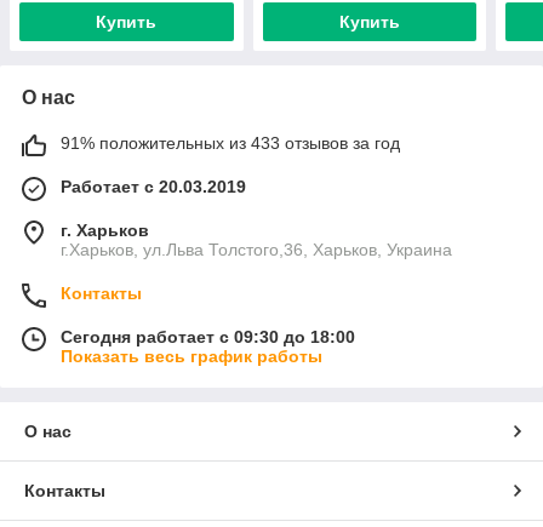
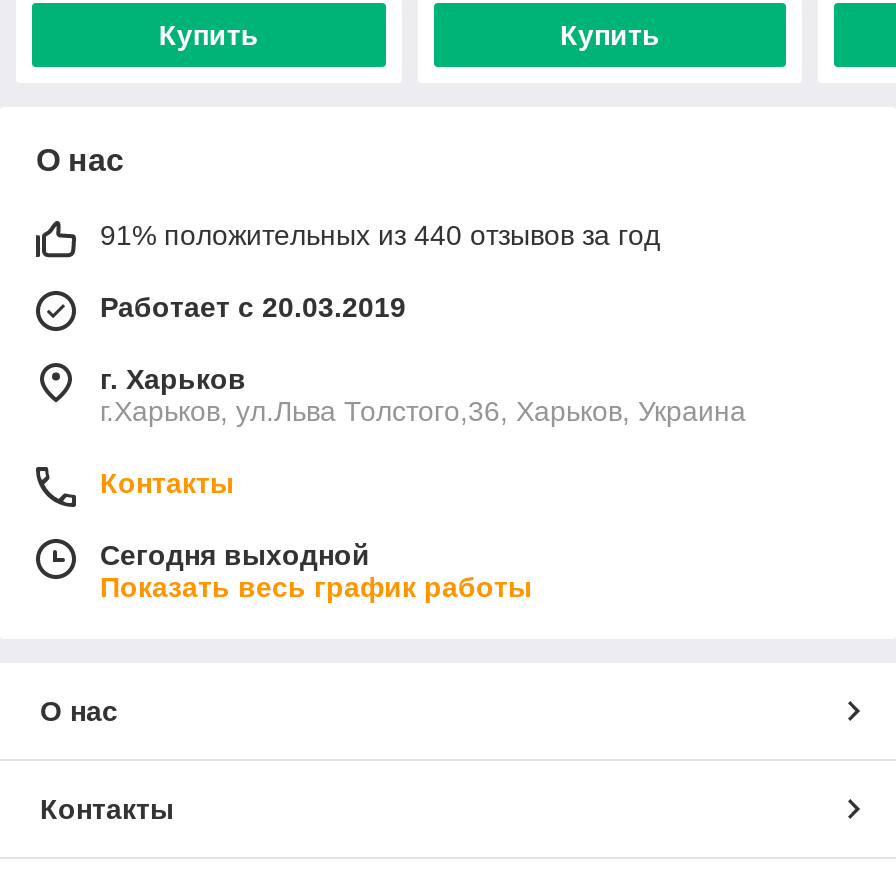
- 91% положительных из 433 отзывов за год
+ 91% положительных из 440 отзывов за год

- Сегодня работает с 09:30 до 18:00
+ Сегодня выходной
